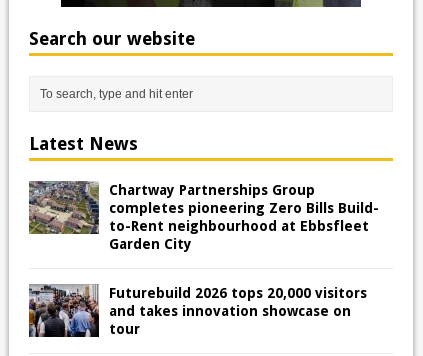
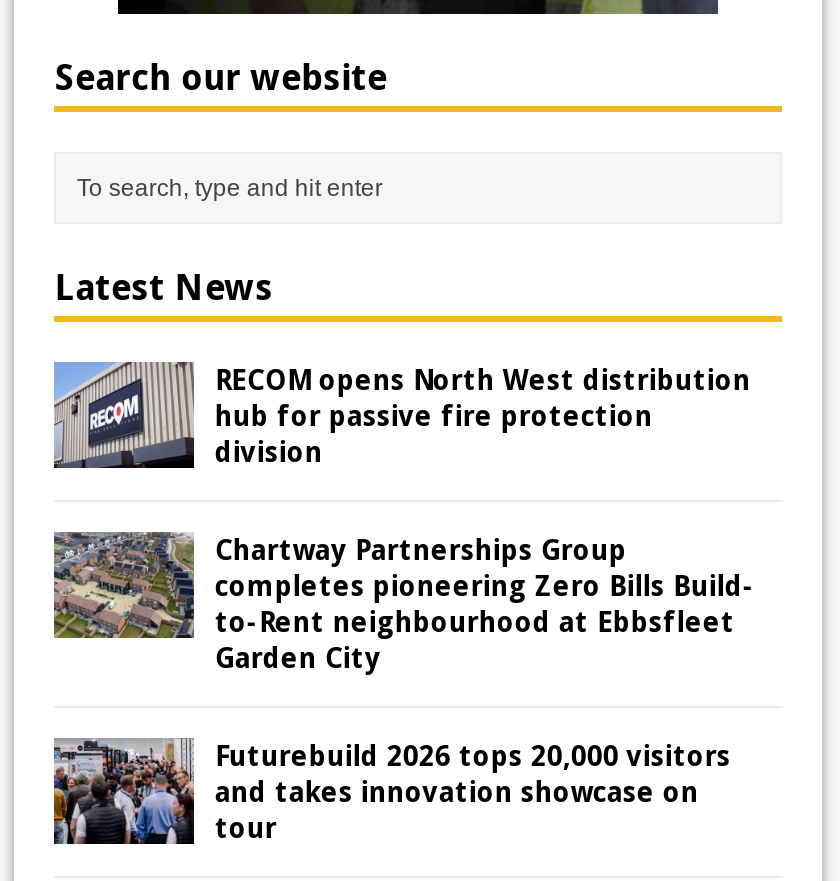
+ [image]
+ RECOM opens North West distribution
+ hub for passive fire protection
+ division
